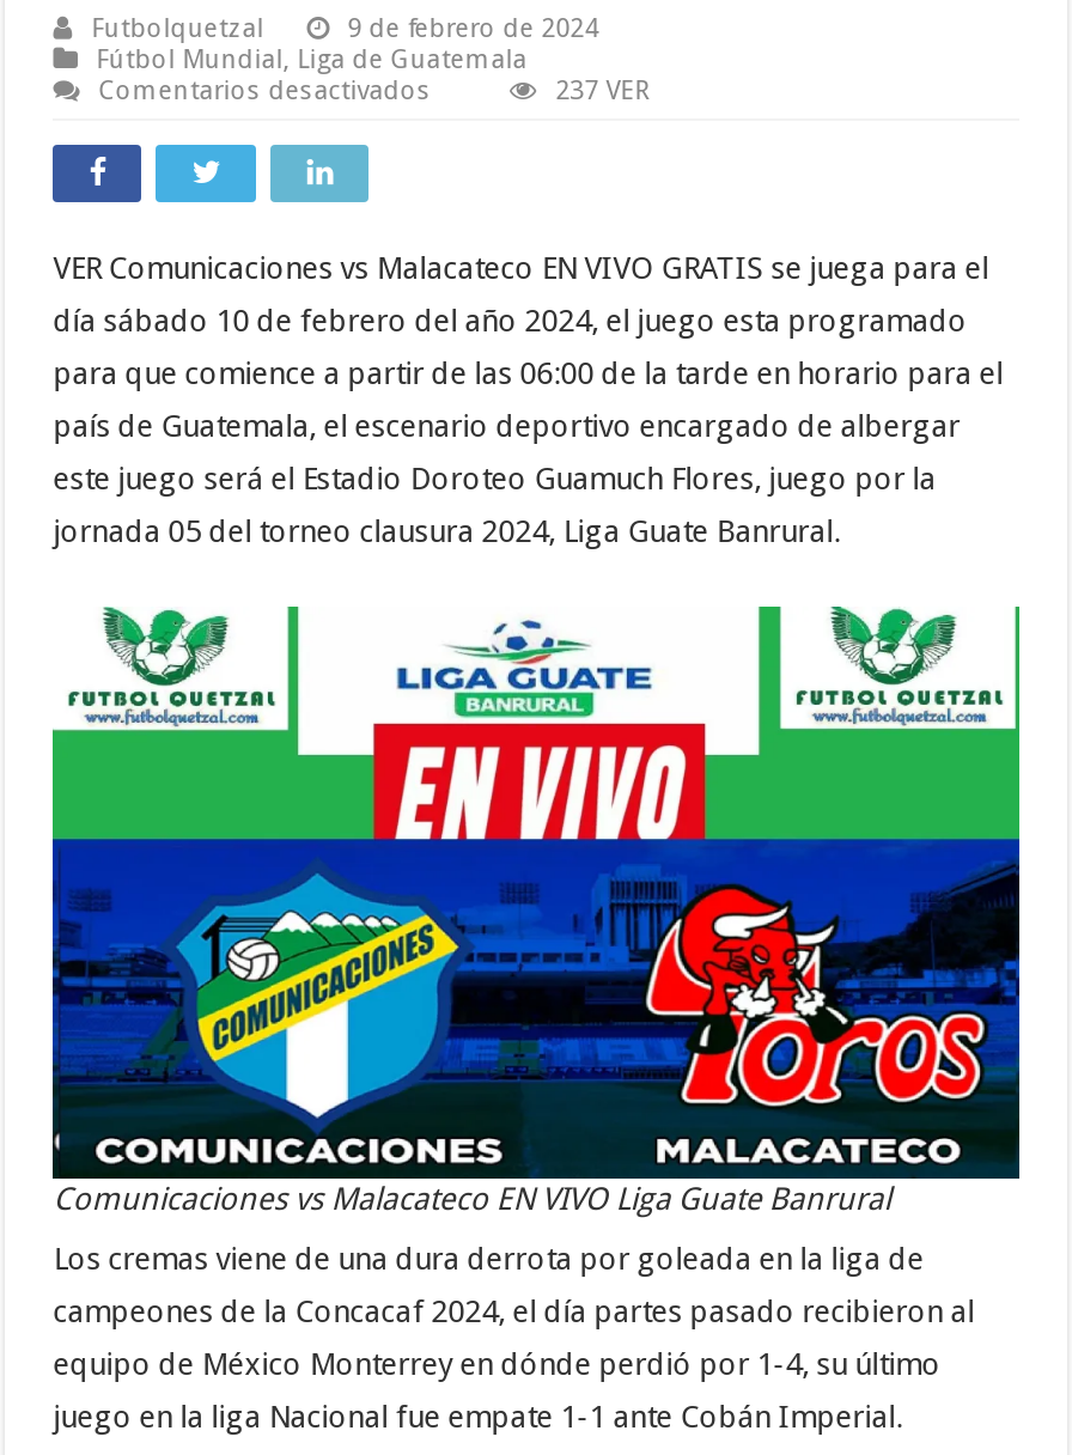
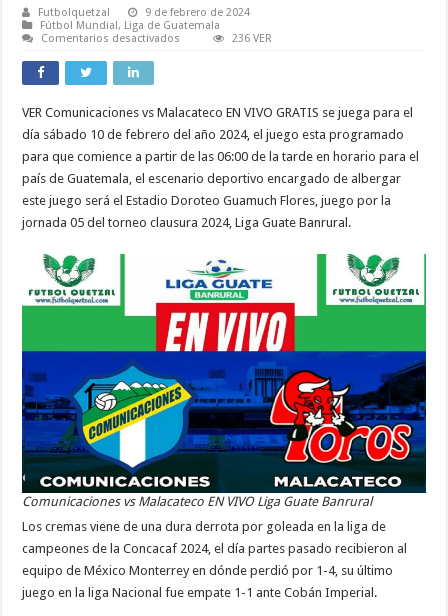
- 237 VER
+ 236 VER
